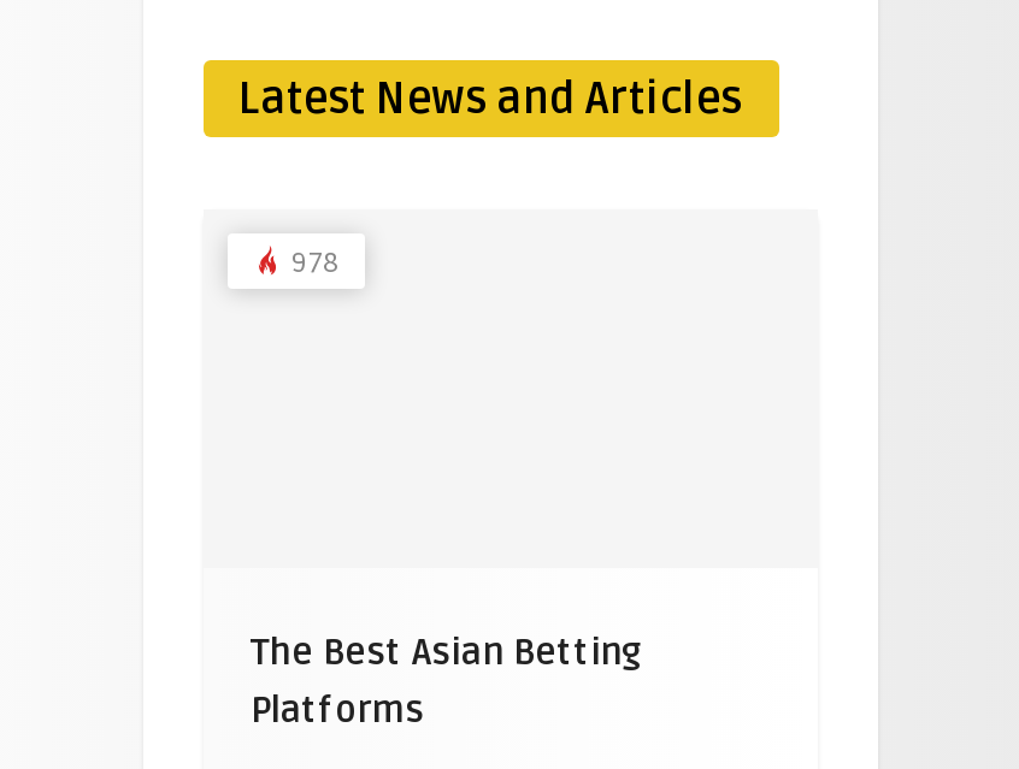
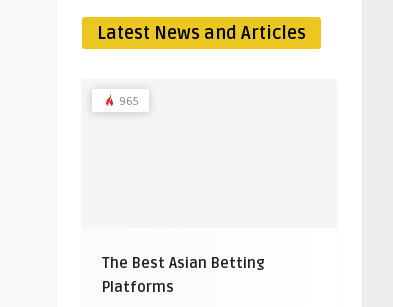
- 978
+ 965
